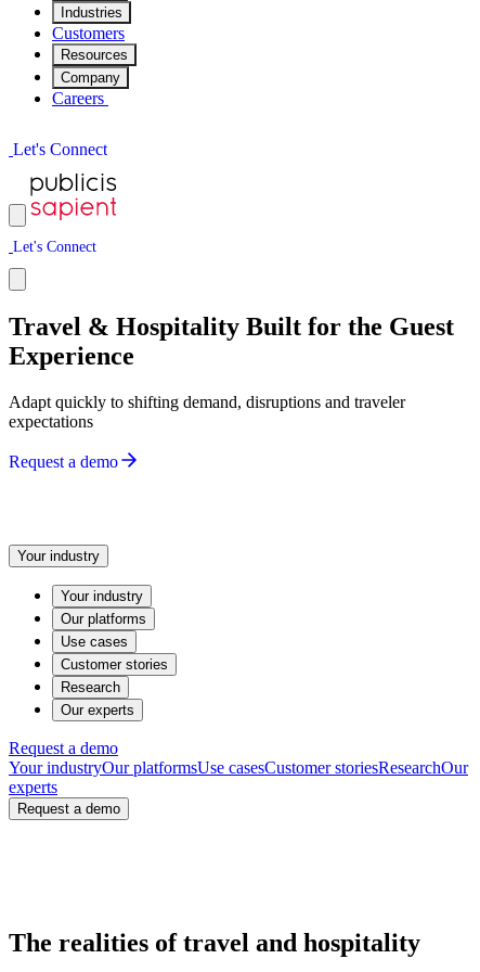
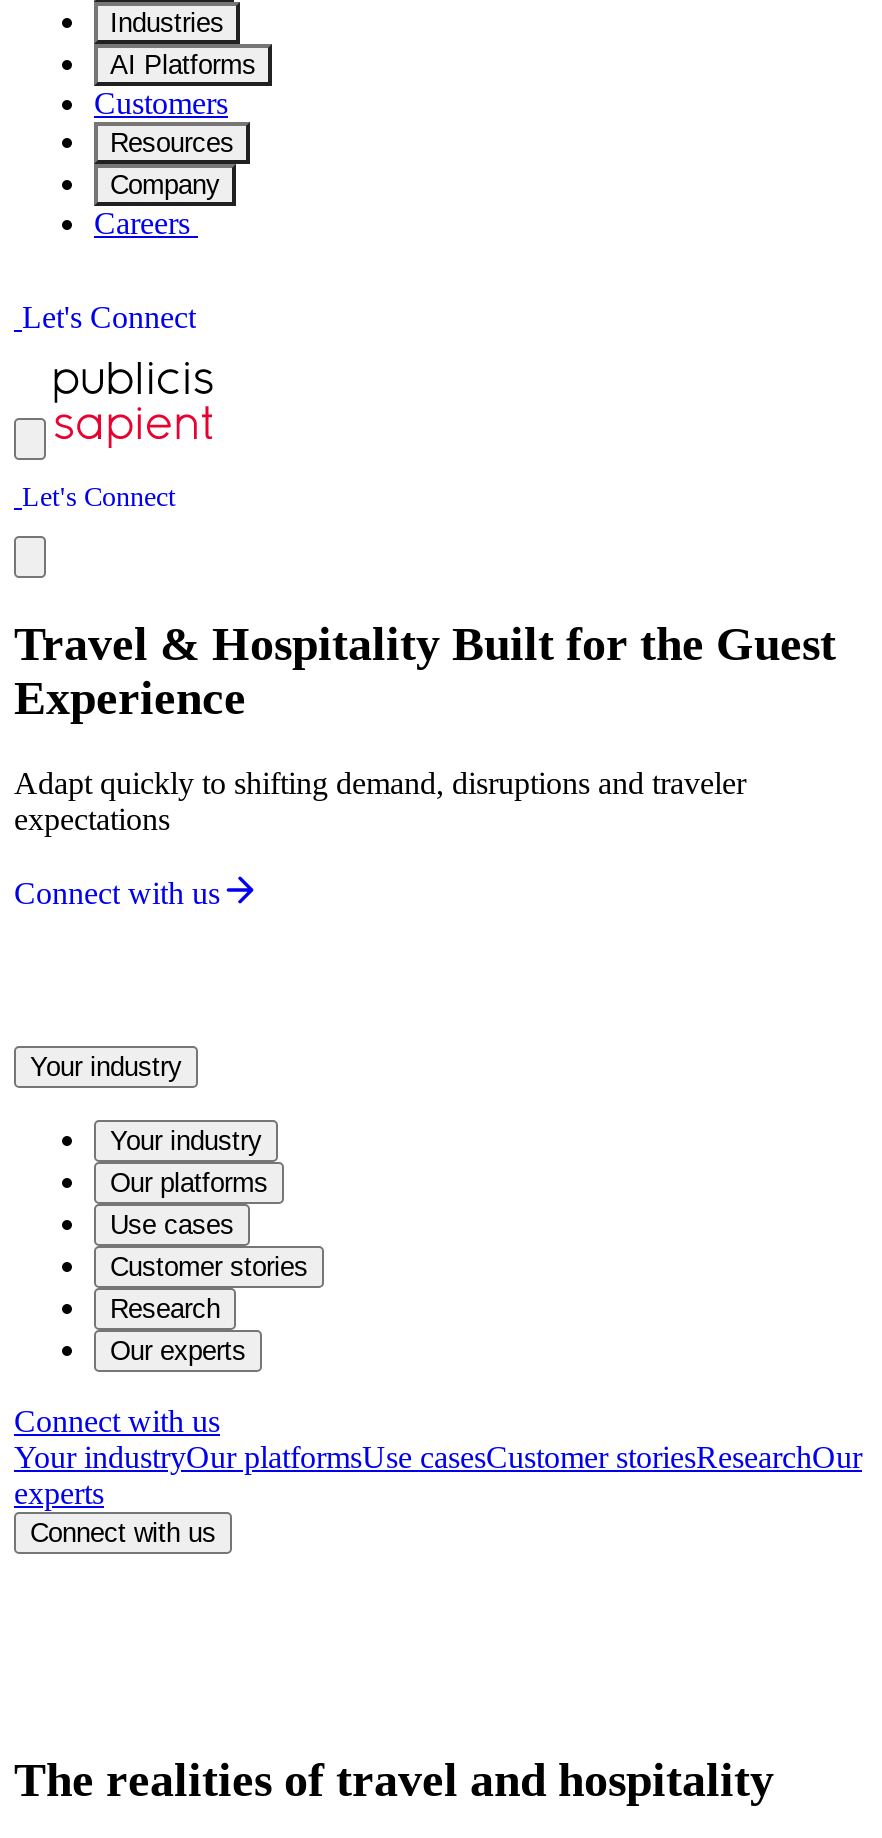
+ AI Platforms

- Reques t a demo
+ Connec t with us

- Request a demo
+ Connect with us

- Request a demo
+ Connect with us
